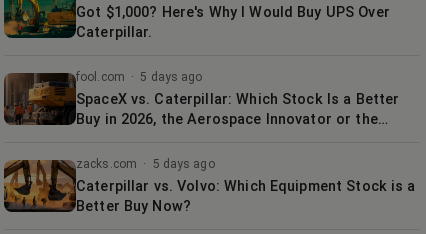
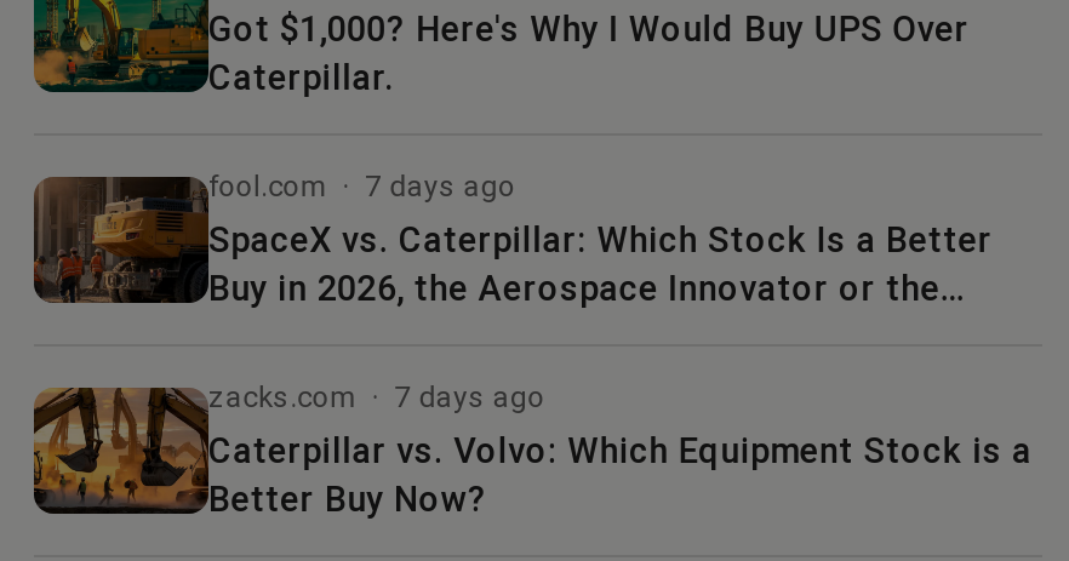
- fool.com · 5 days ago
+ fool.com · 7 days ago

- zacks.com · 5 days ago
+ zacks.com · 7 days ago
